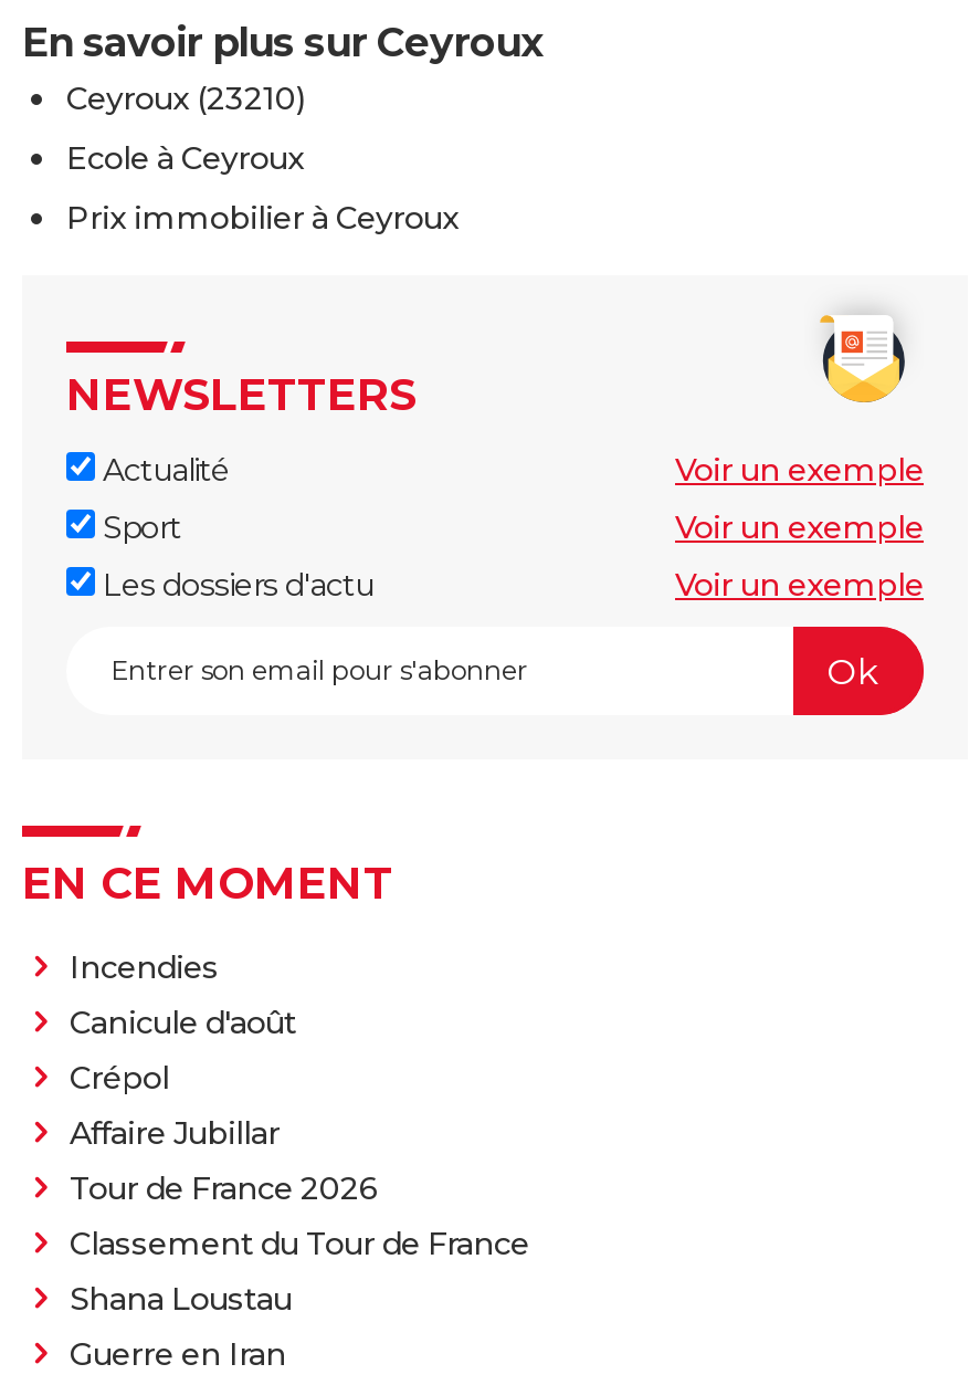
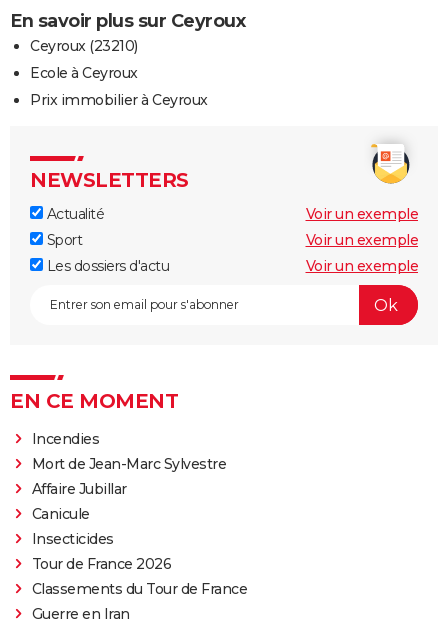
- Canicule d'août
- Crépol
+ Mort de Jean-Marc Sylvestre

moved up: Affaire Jubillar

+ Canicule
+ Insecticides

moved down: Tour de France 2026

- Classement du Tour de France
- Shana Loustau
+ Classements du Tour de France
